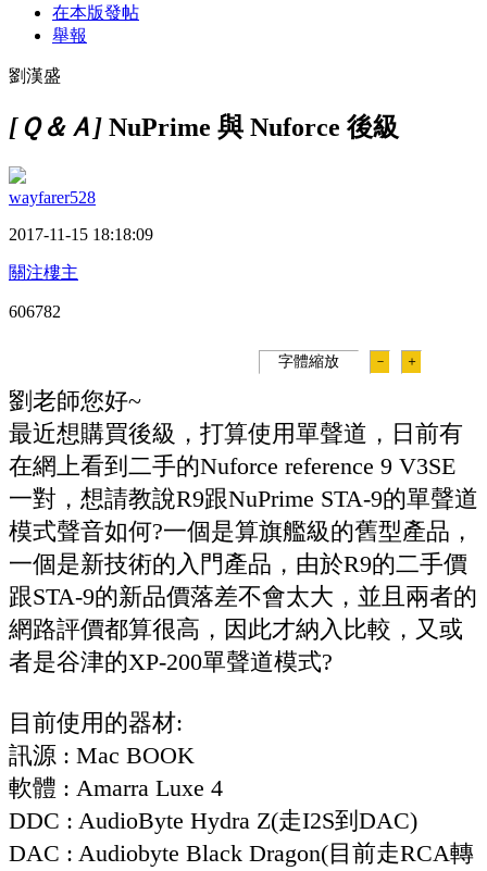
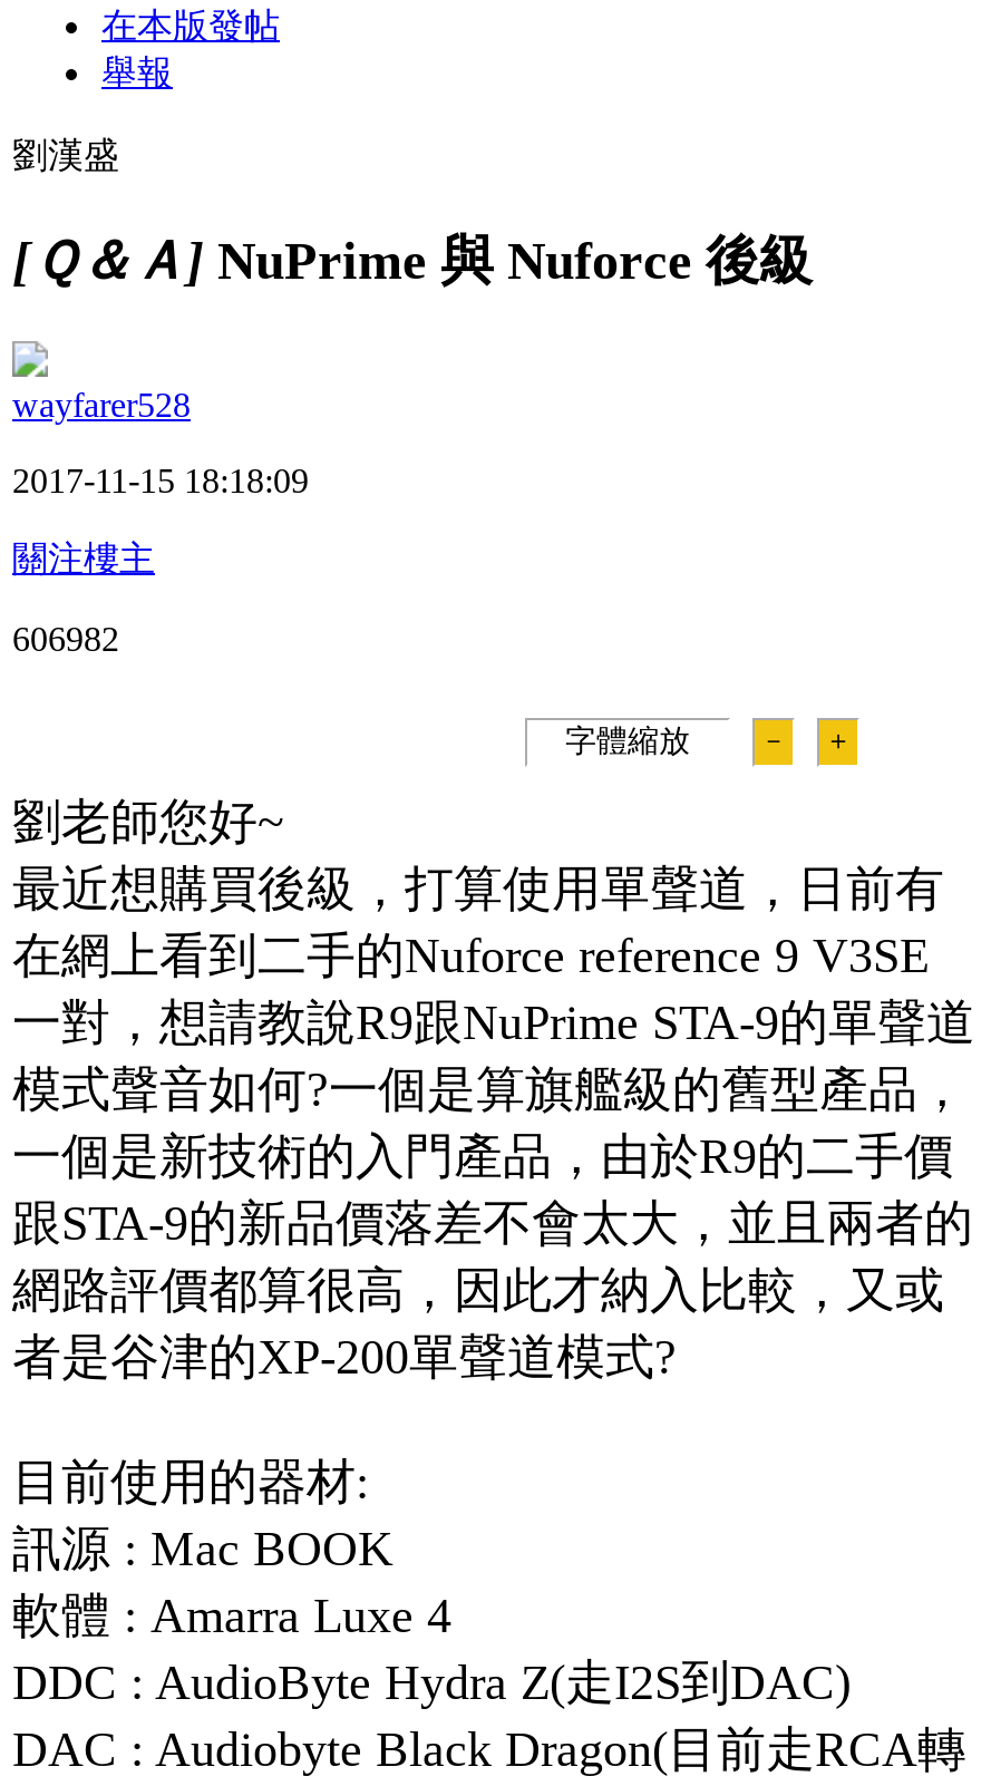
- 606782
+ 606982
